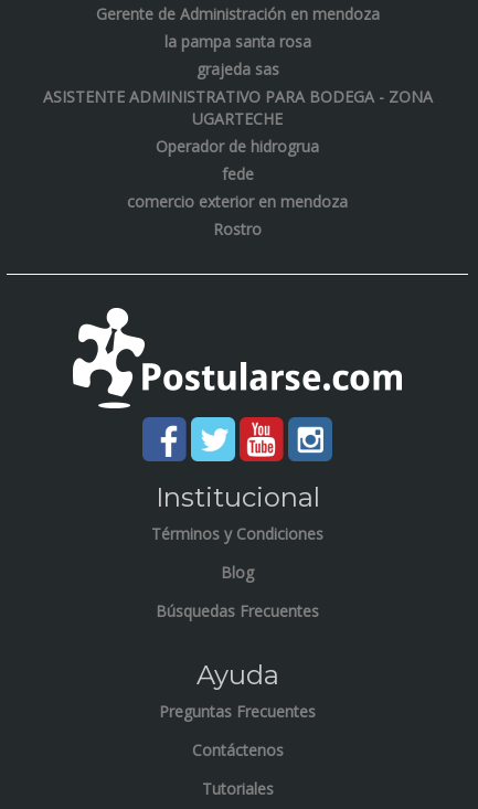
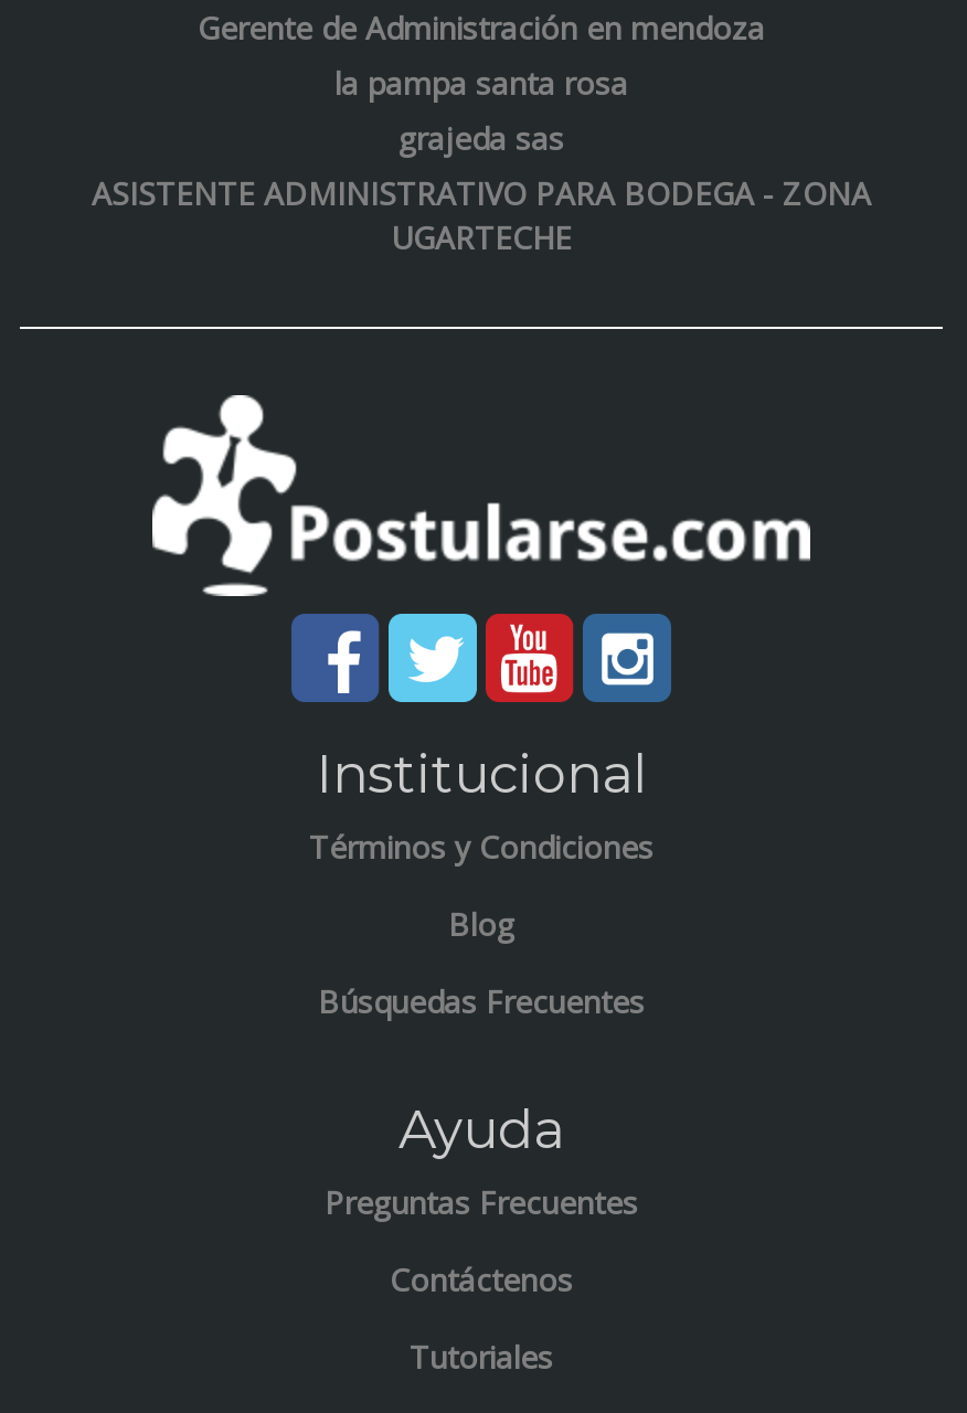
- Operador de hidrogrua
- fede
- comercio exterior en mendoza
- Rostro
